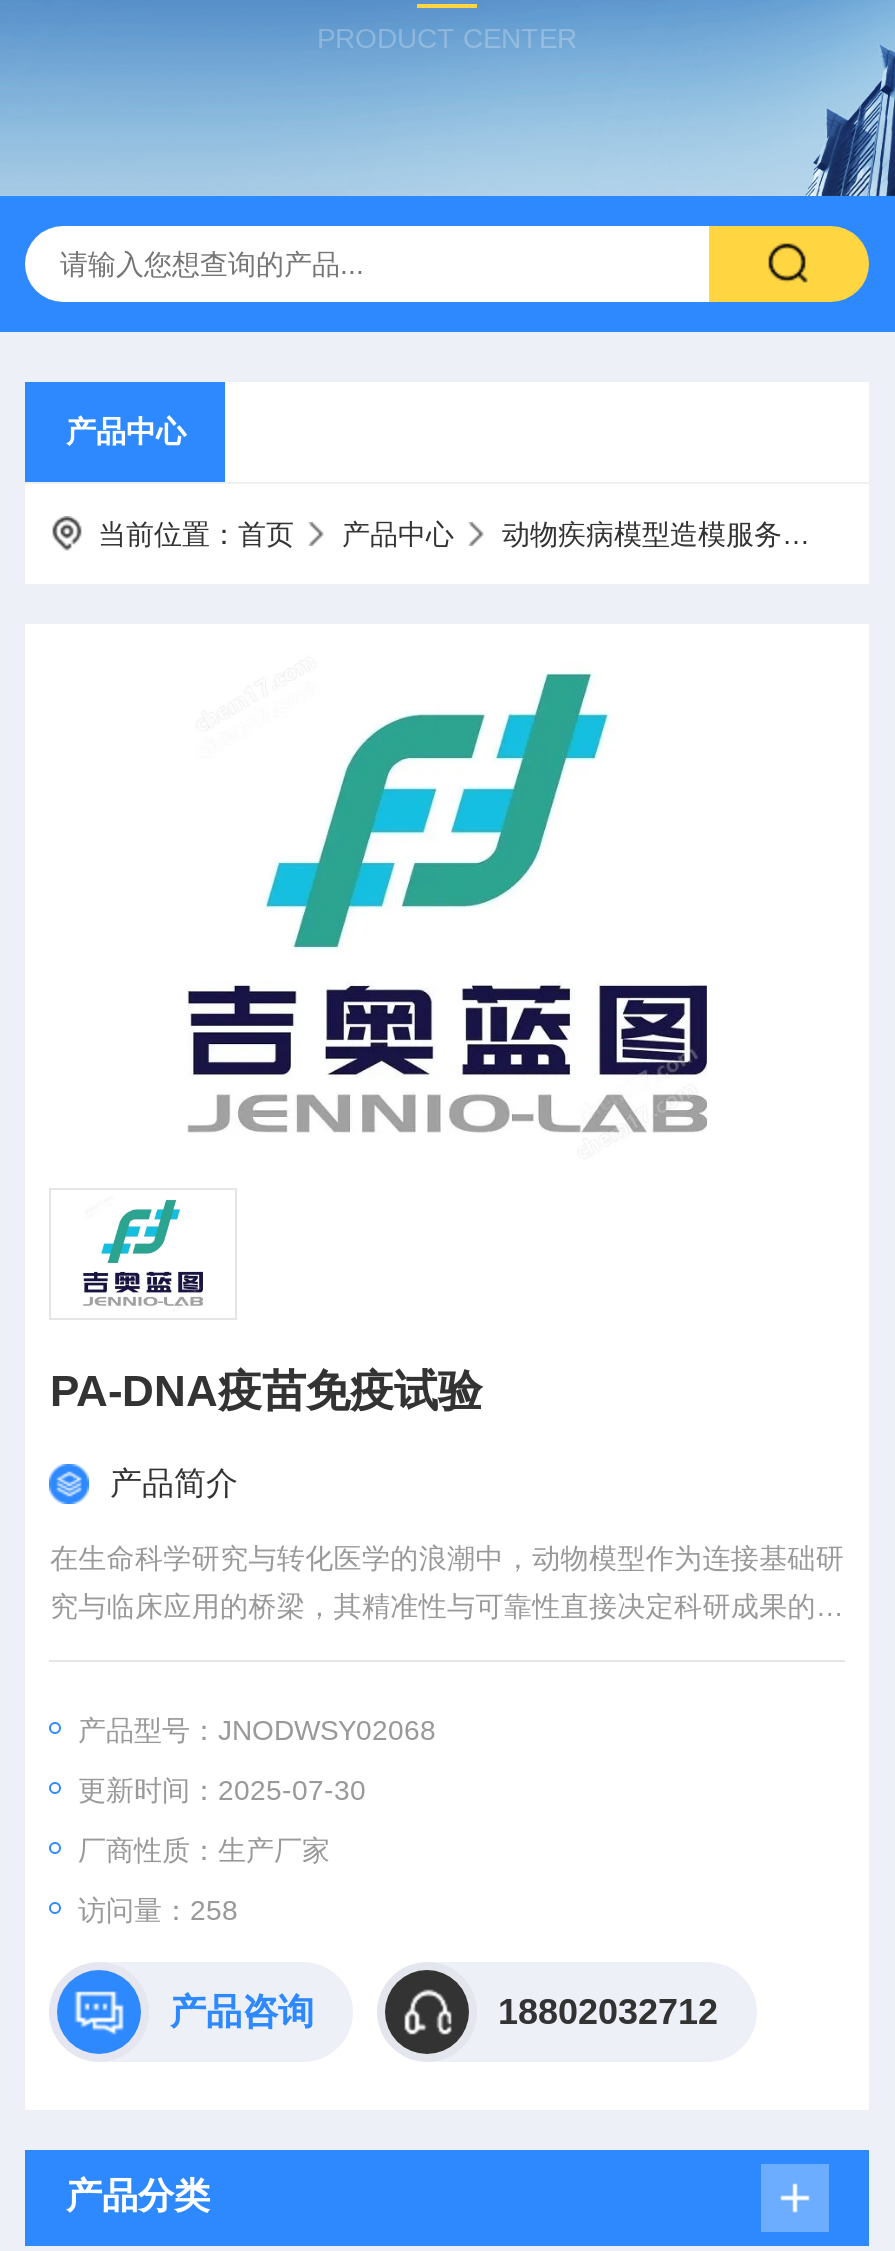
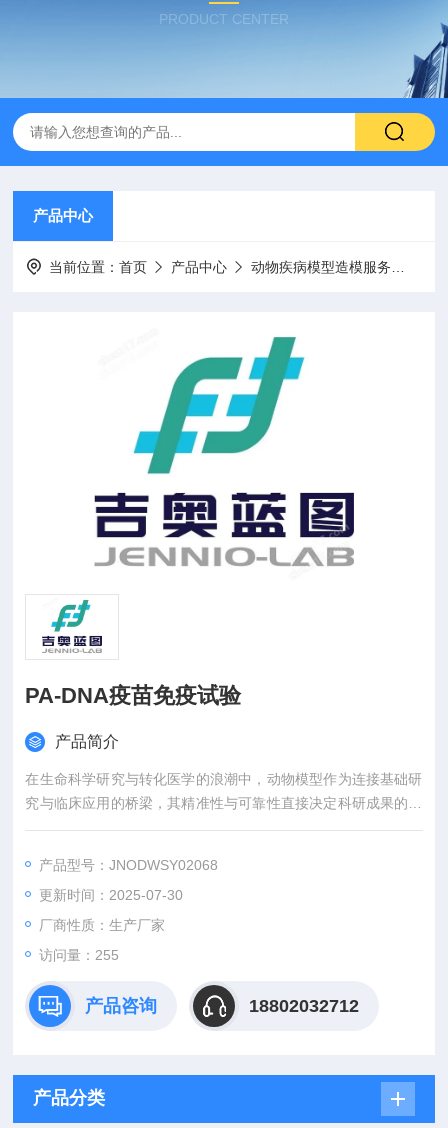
- 访问量：258
+ 访问量：255
